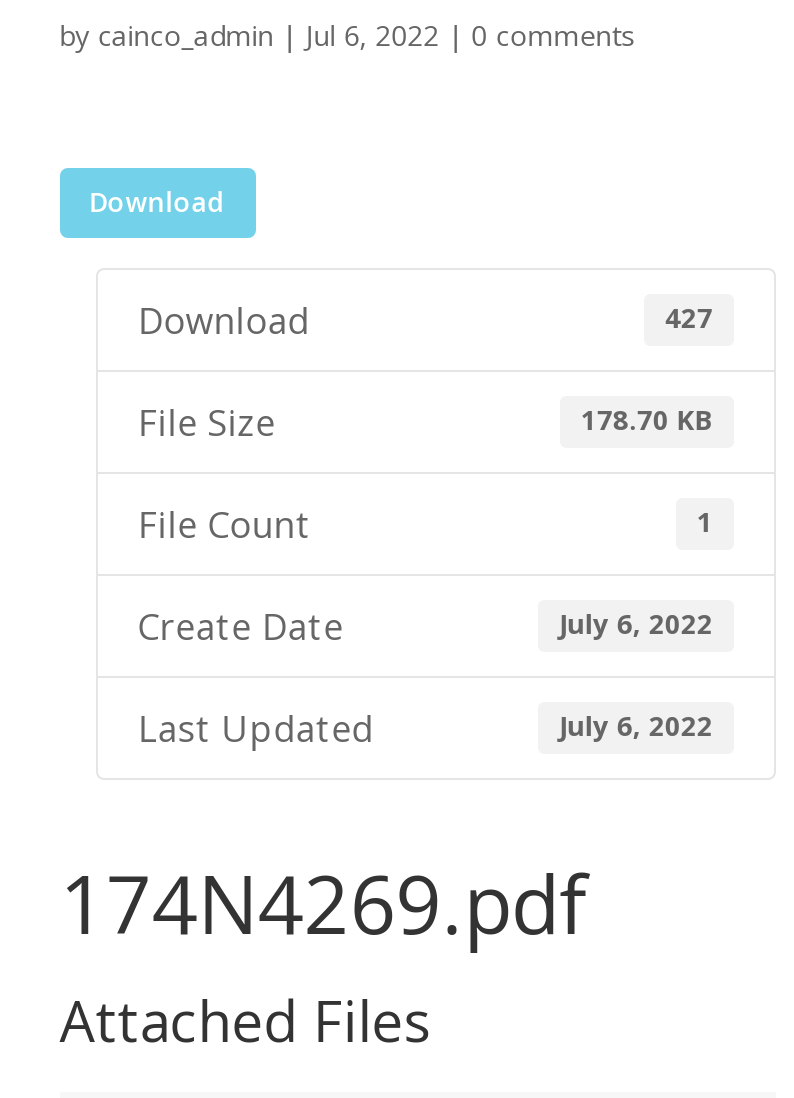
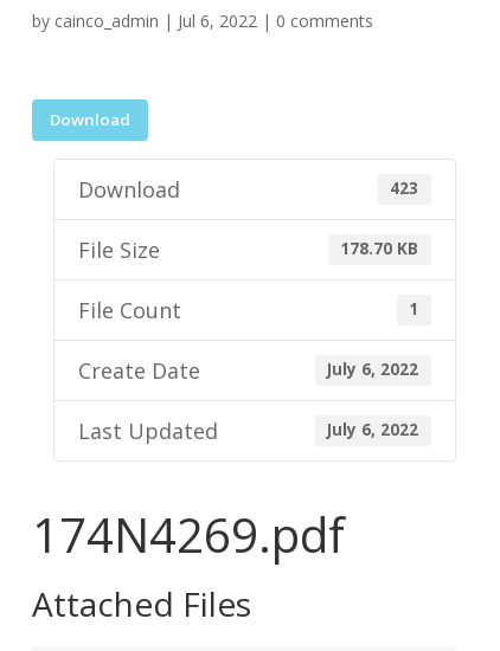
- 427
+ 423
